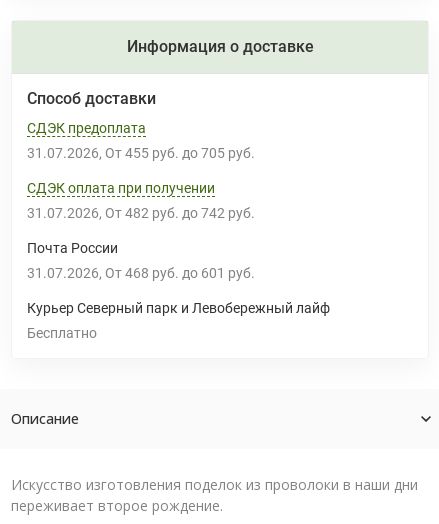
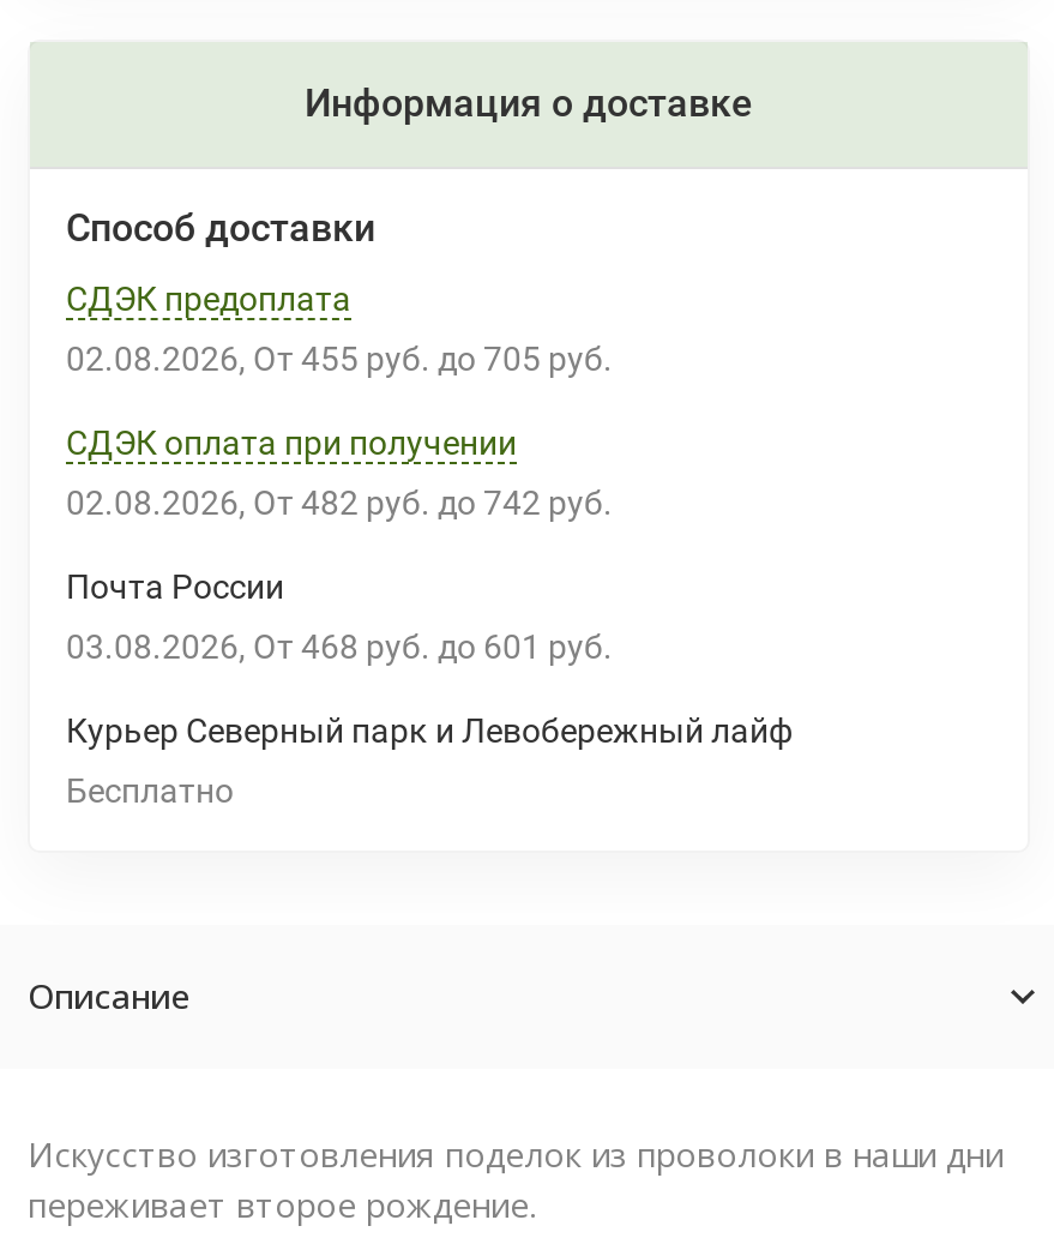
- 31.07.2026 От
+ 02.08.2026 От

- 31.07.2026 От
+ 02.08.2026 От

- 31.07.2026 От
+ 03.08.2026 От
